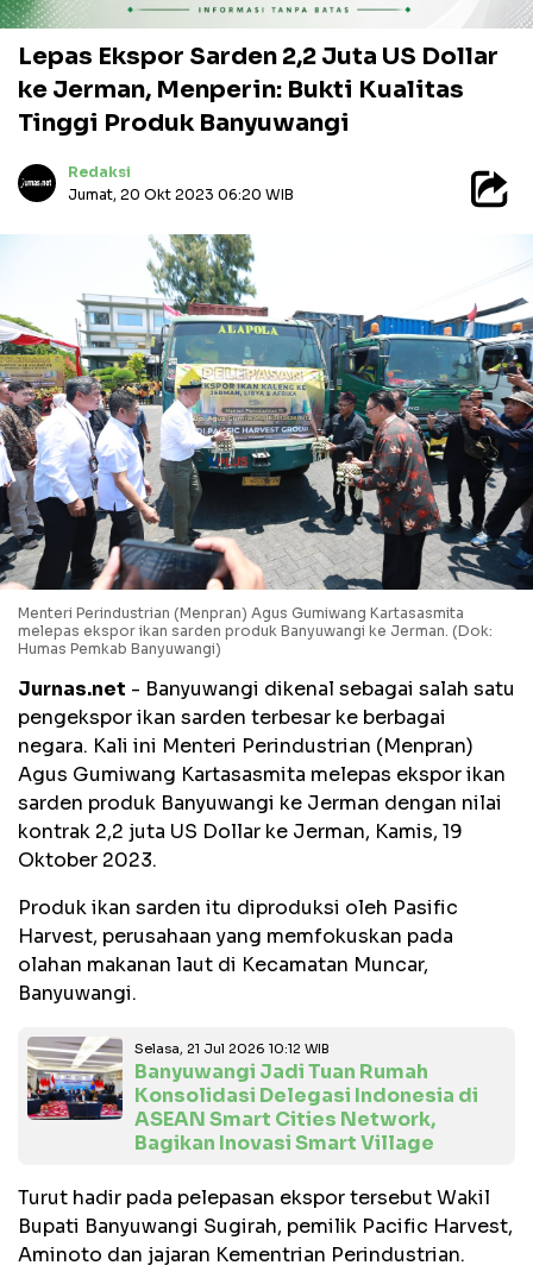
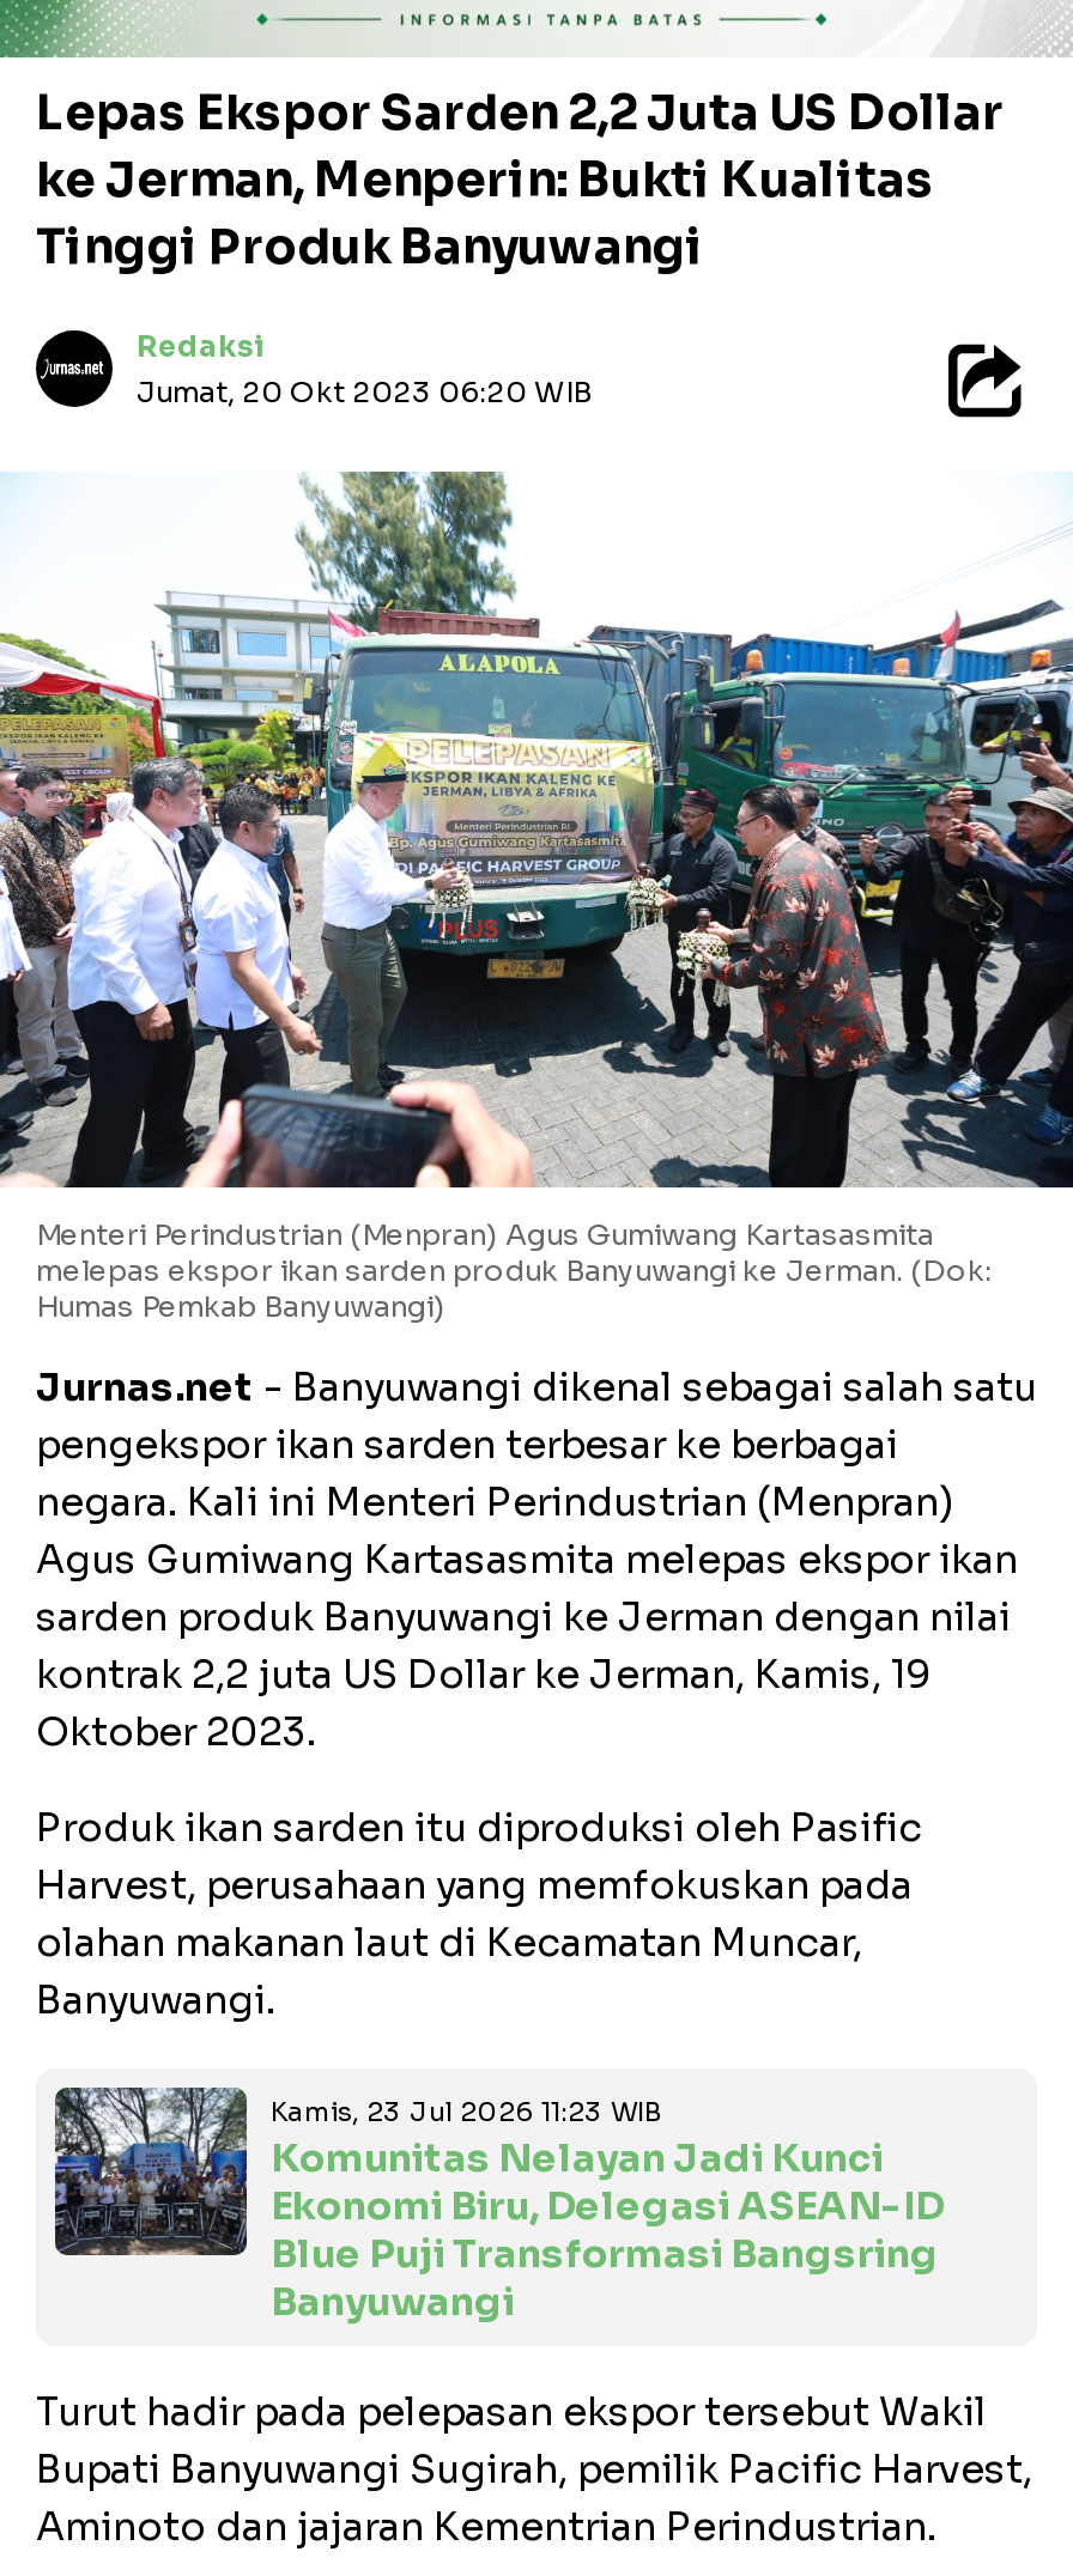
- [image]
- Selasa, 21 Jul 2026 10:12 WIB
- Banyuwangi Jadi Tuan Rumah
- Konsolidasi Delegasi Indonesia di
- ASEAN Smart Cities Network,
- Bagikan Inovasi Smart Village
+ [image]
+ Kamis, 23 Jul 2026 11:23 WIB
+ Komunitas Nelayan Jadi Kunci
+ Ekonomi Biru, Delegasi ASEAN-ID
+ Blue Puji Transformasi Bangsring
+ Banyuwangi
